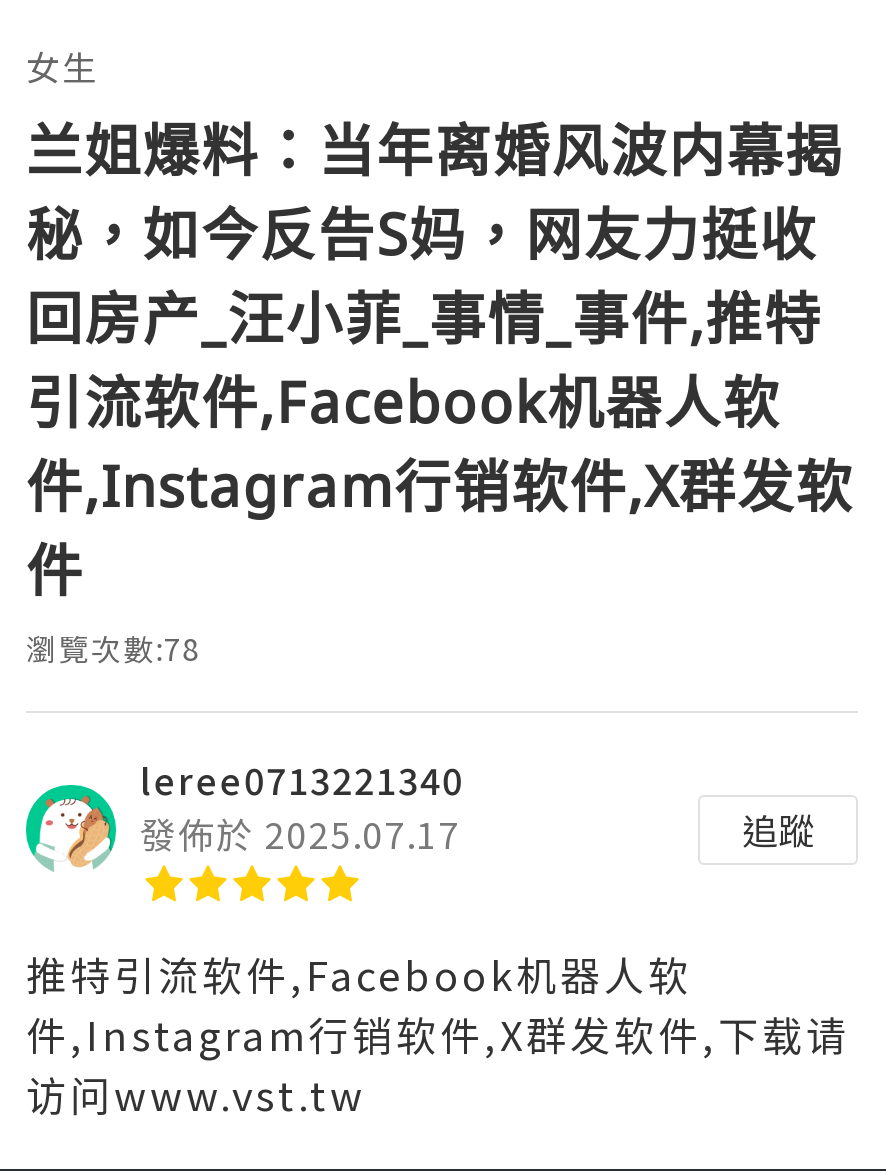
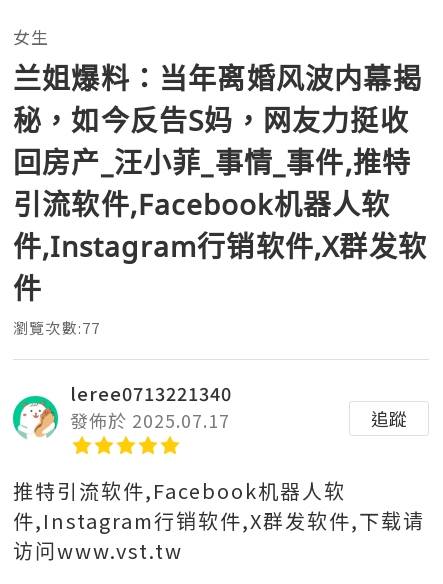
- 瀏覽次數:78
+ 瀏覽次數:77
